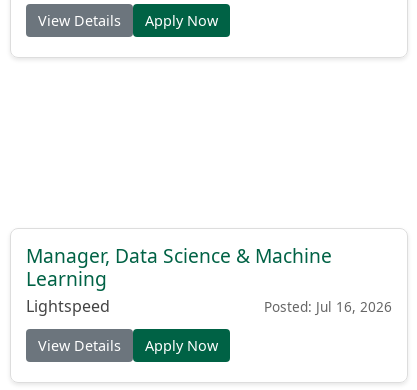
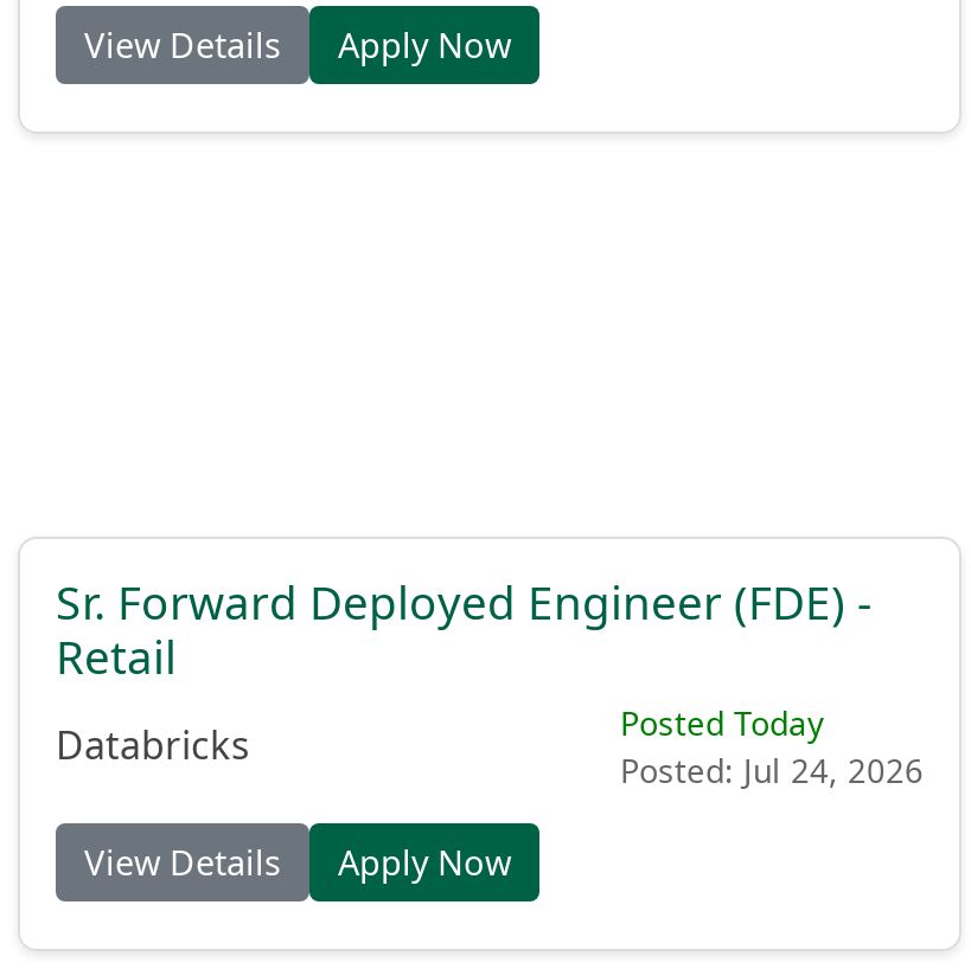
- Manager, Data Science & Machine
- Learning
- Lightspeed
- Posted: Jul 16, 2026
+ Sr. Forward Deployed Engineer (FDE) -
+ Retail
+ Databricks
+ Posted Today
+ Posted: Jul 24, 2026
